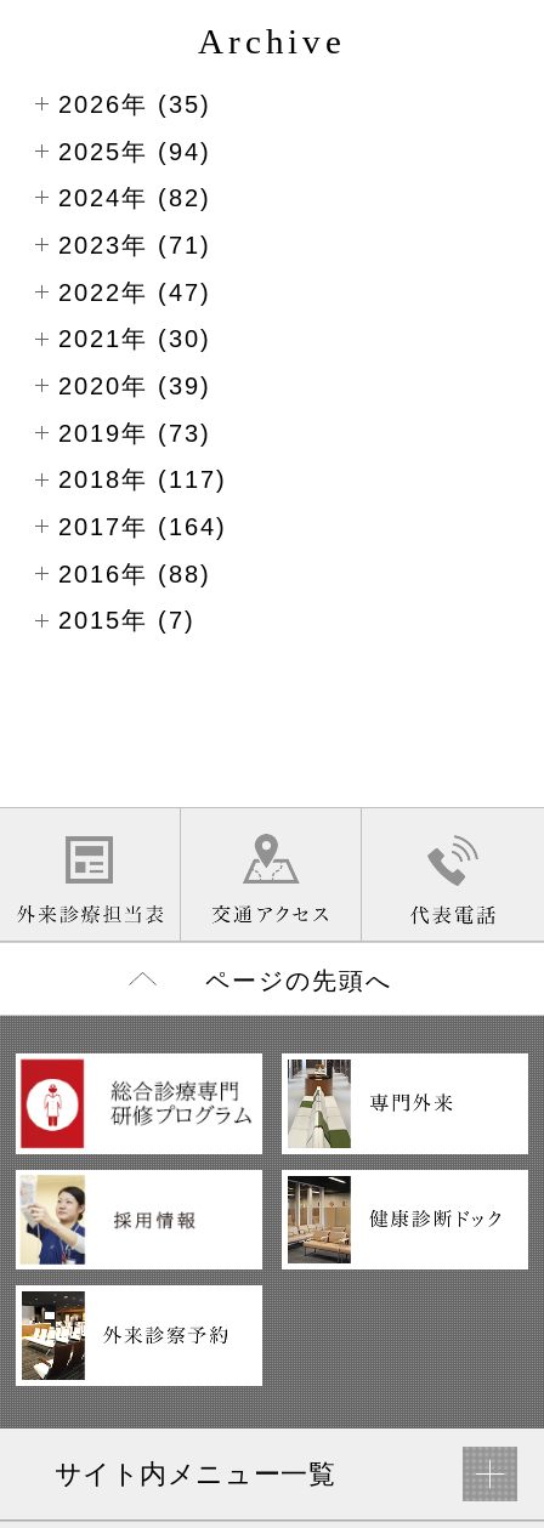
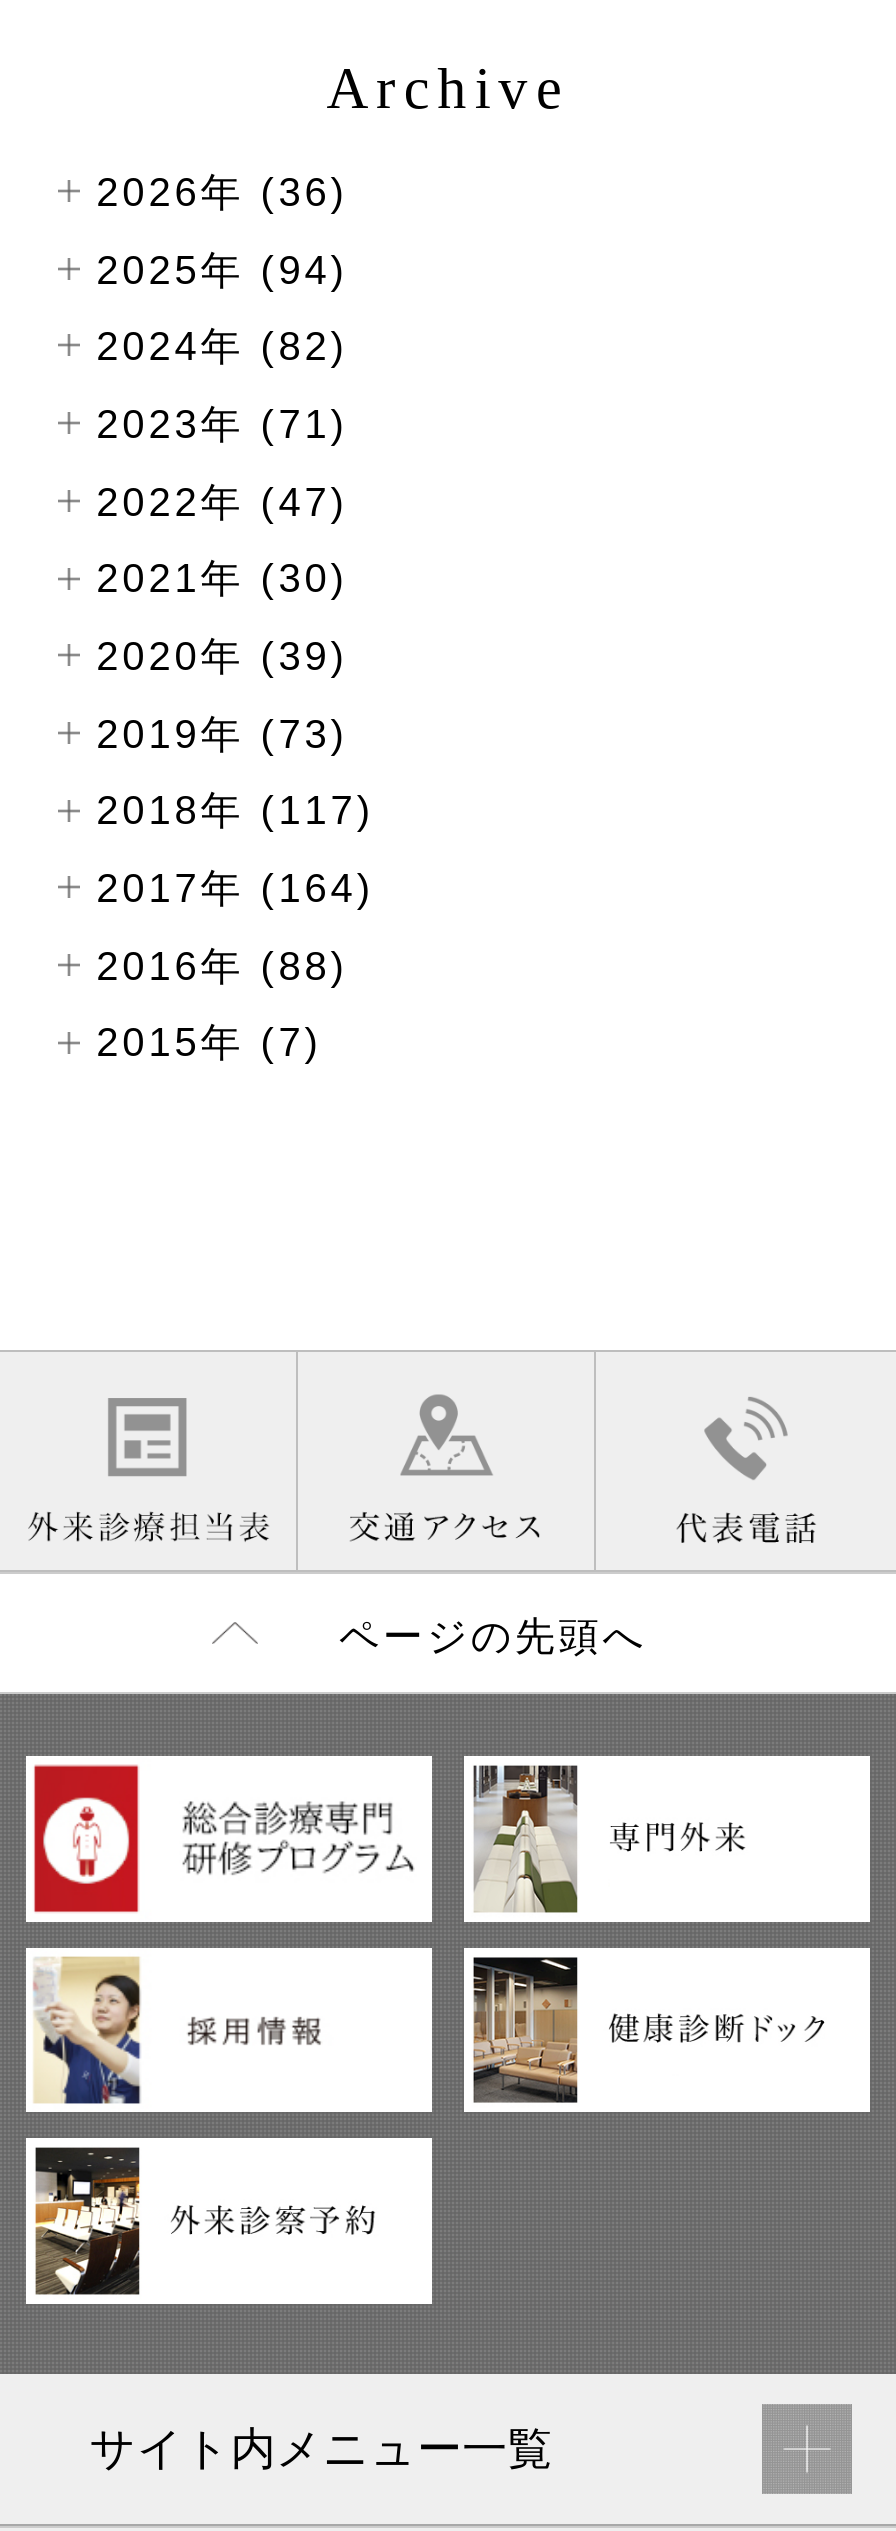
- 2026年 (35)
+ 2026年 (36)
